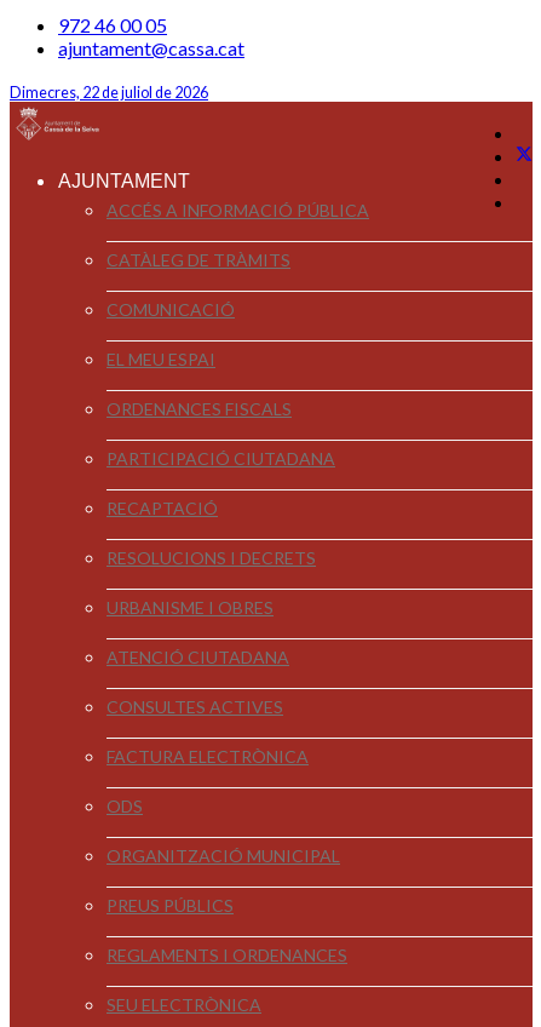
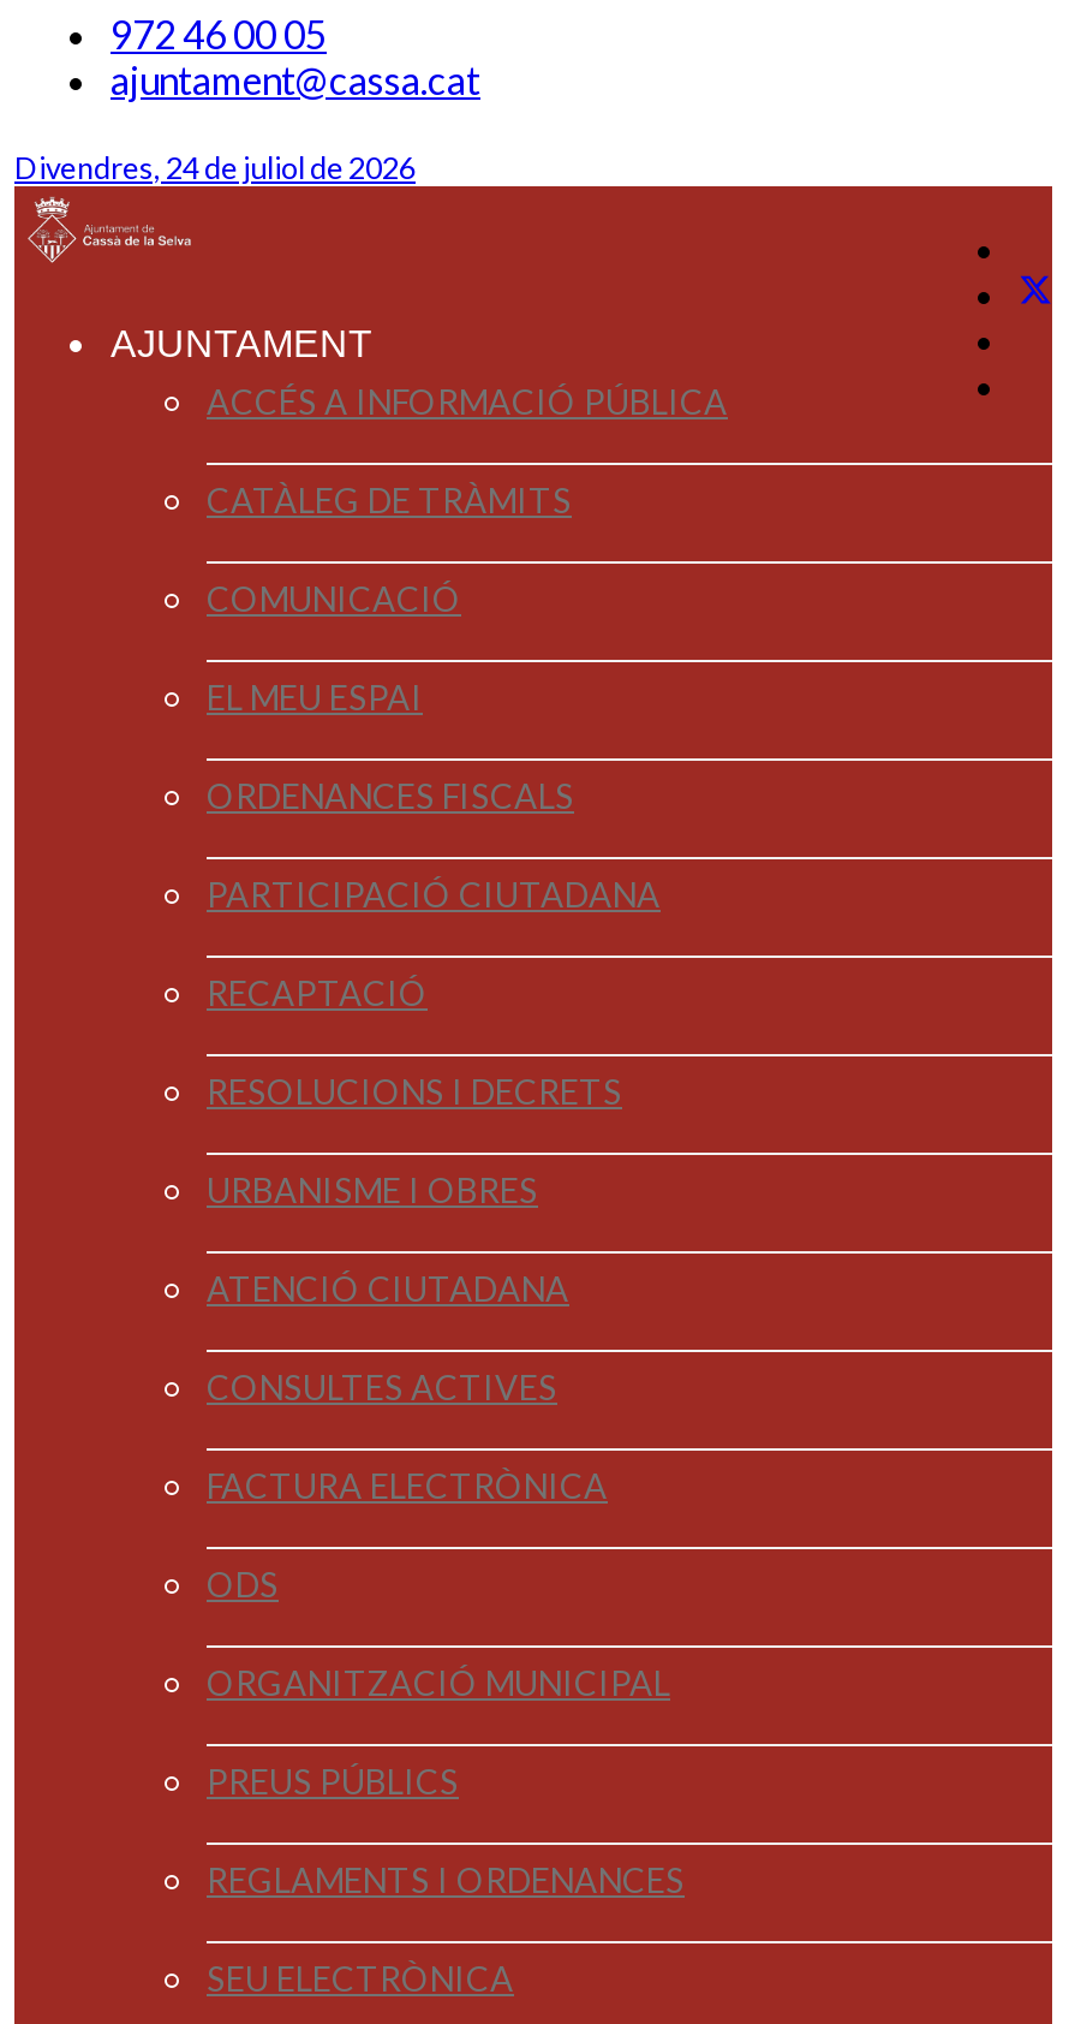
- Dimecres, 22 de juliol de 2026
+ Divendres, 24 de juliol de 2026
